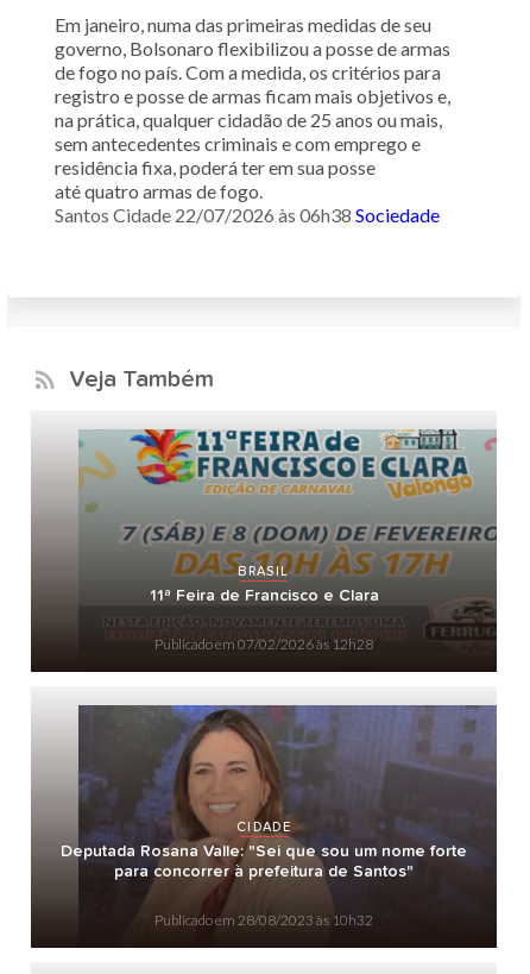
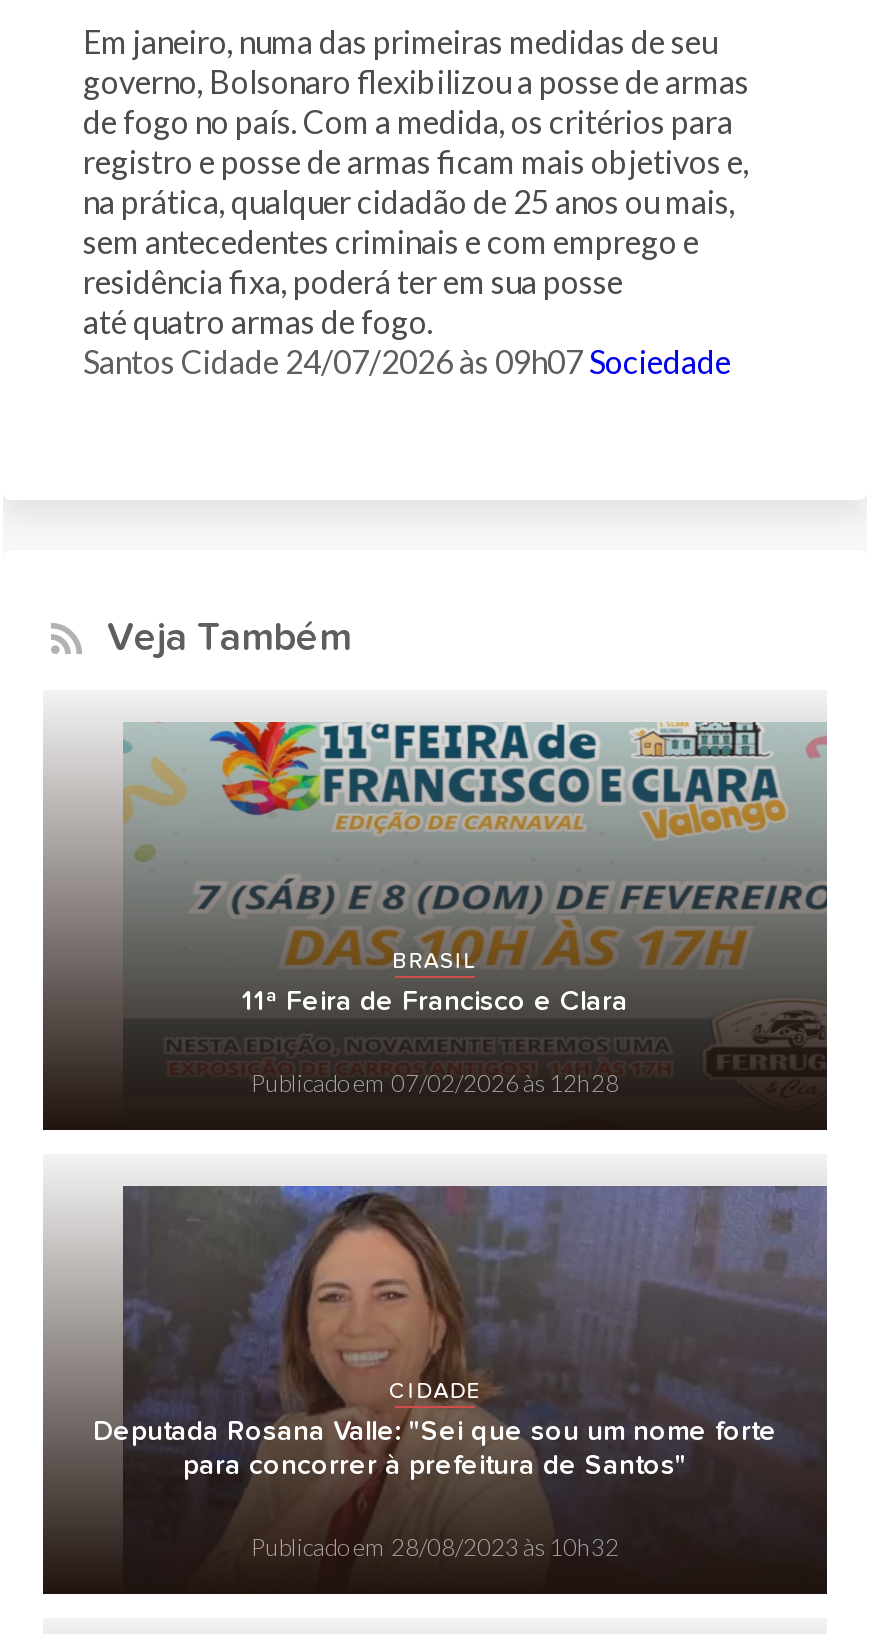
- Santos Cidade 22/07/2026 às 06h38 Sociedade
+ Santos Cidade 24/07/2026 às 09h07 Sociedade
